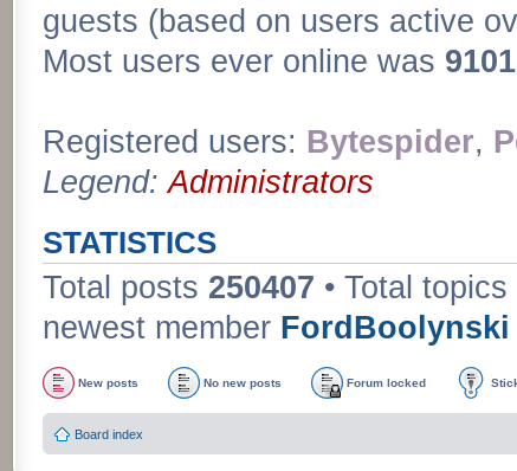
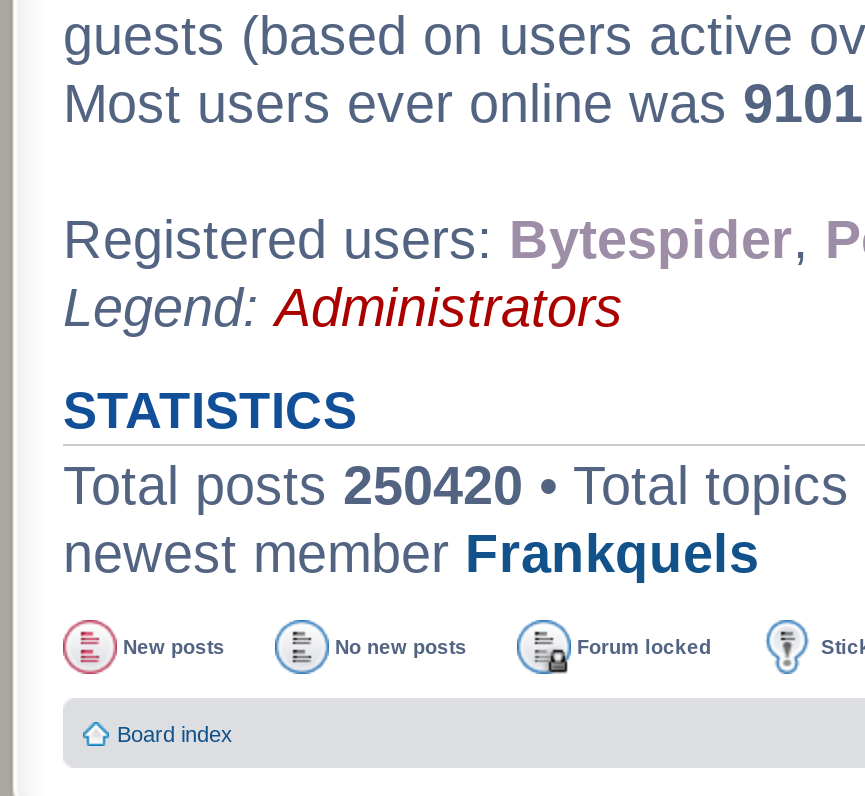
- Total posts 250407 • Total topics
+ Total posts 250420 • Total topics

- newest member FordBoolynski
+ newest member Frankquels
